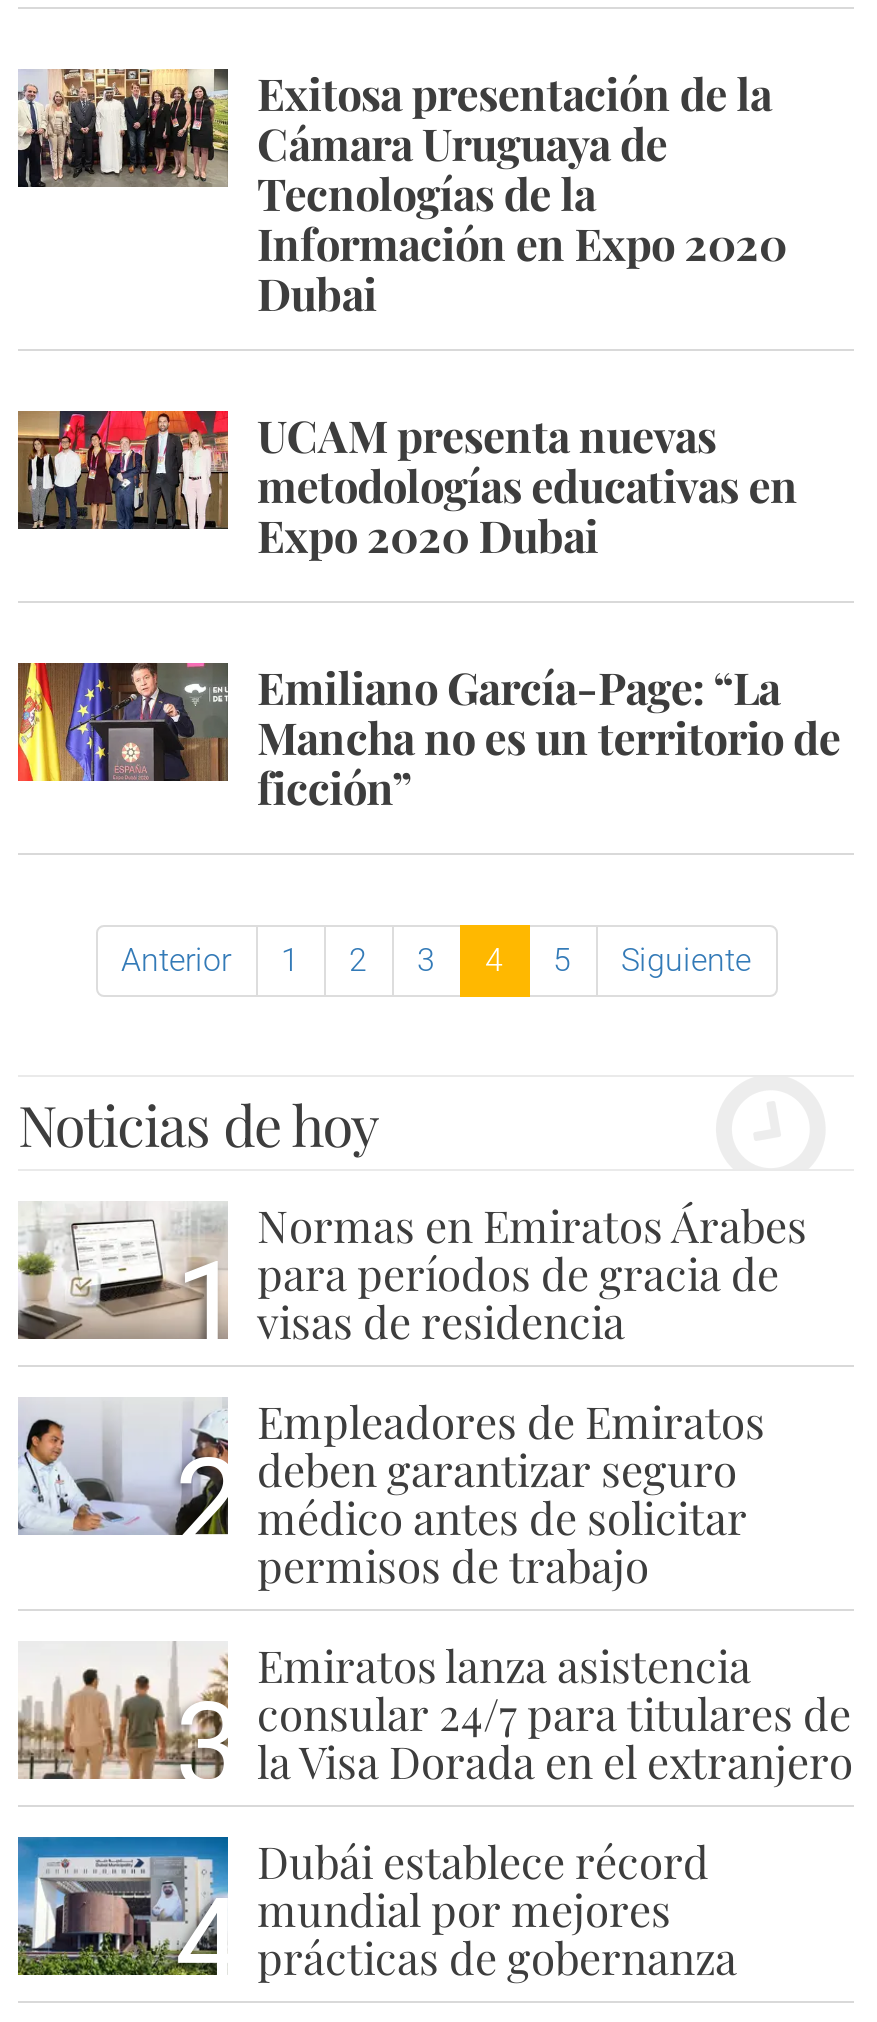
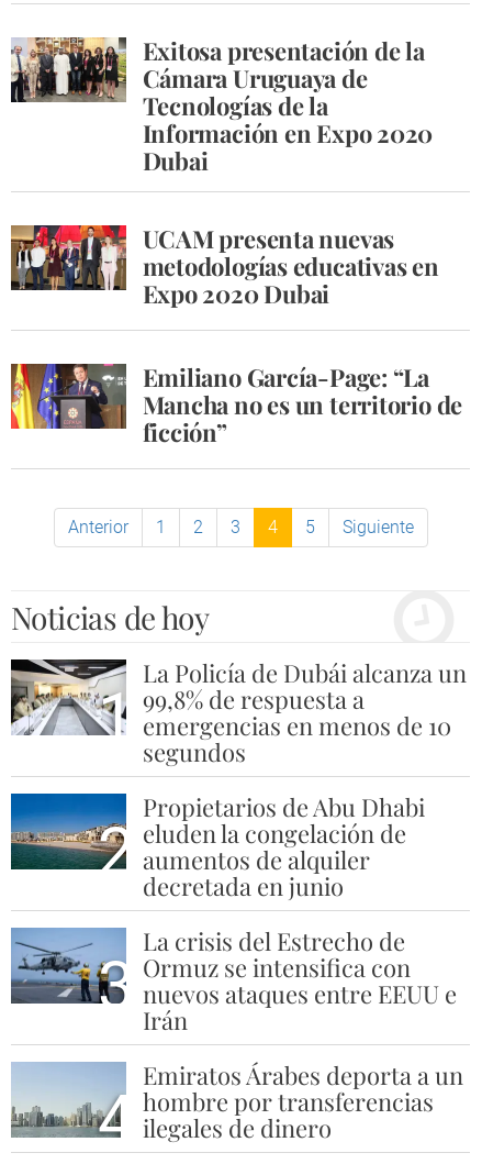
- [image]
- Normas en Emiratos Árabes
- para períodos de gracia de
- visas de residencia
+ [image]
+ La Policía de Dubái alcanza un
+ 99,8% de respuesta a
+ emergencias en menos de 10
+ segundos

- [image]
- Empleadores de Emiratos
- deben garantizar seguro
- médico antes de solicitar
- permisos de trabajo
+ [image]
+ Propietarios de Abu Dhabi
+ eluden la congelación de
+ aumentos de alquiler
+ decretada en junio

- [image]
- Emiratos lanza asistencia
- consular 24/7 para titulares de
- la Visa Dorada en el extranjero
+ [image]
+ La crisis del Estrecho de
+ Ormuz se intensifica con
+ nuevos ataques entre EEUU e
+ Irán

- [image]
- Dubái establece récord
- mundial por mejores
- prácticas de gobernanza
+ [image]
+ Emiratos Árabes deporta a un
+ hombre por transferencias
+ ilegales de dinero
